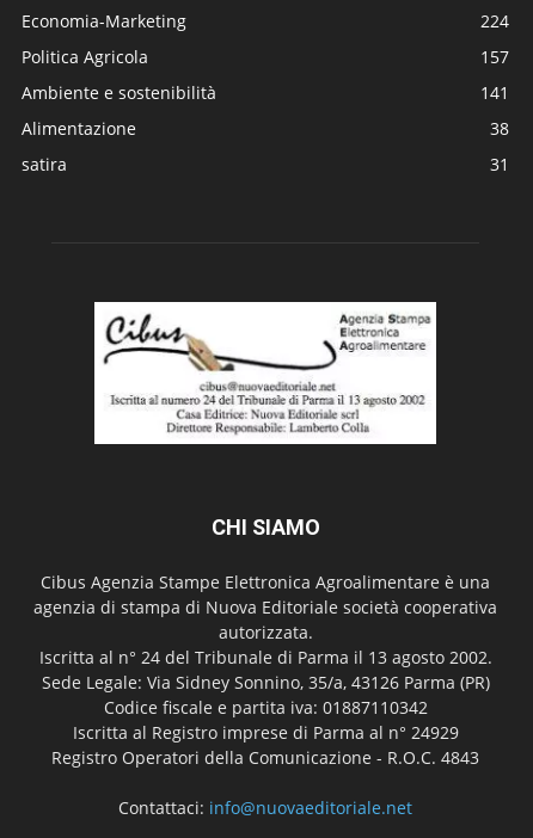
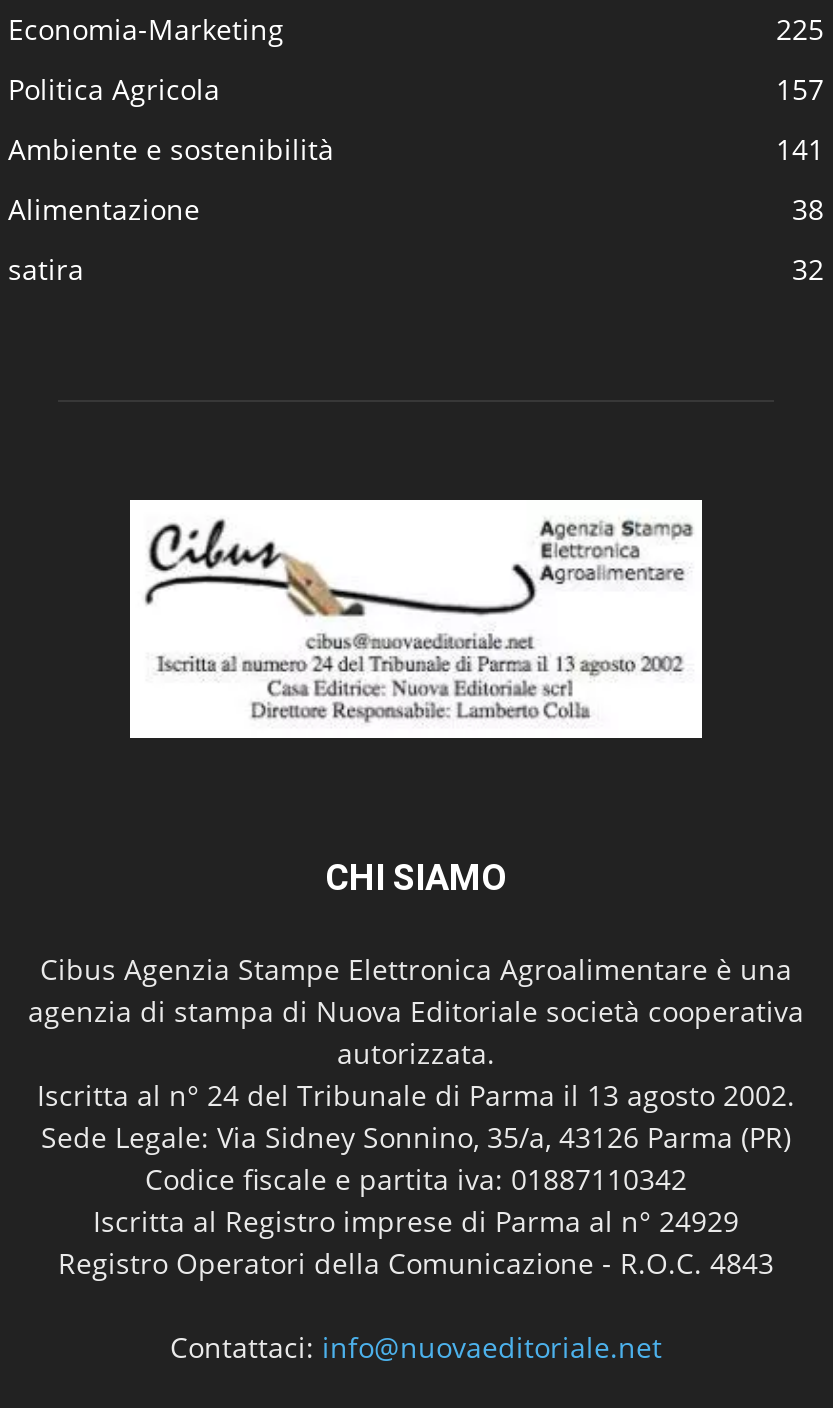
- 224
+ 225

- 31
+ 32
